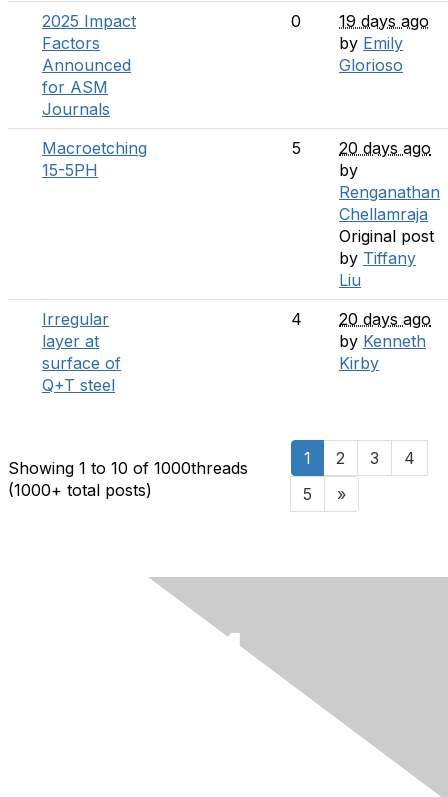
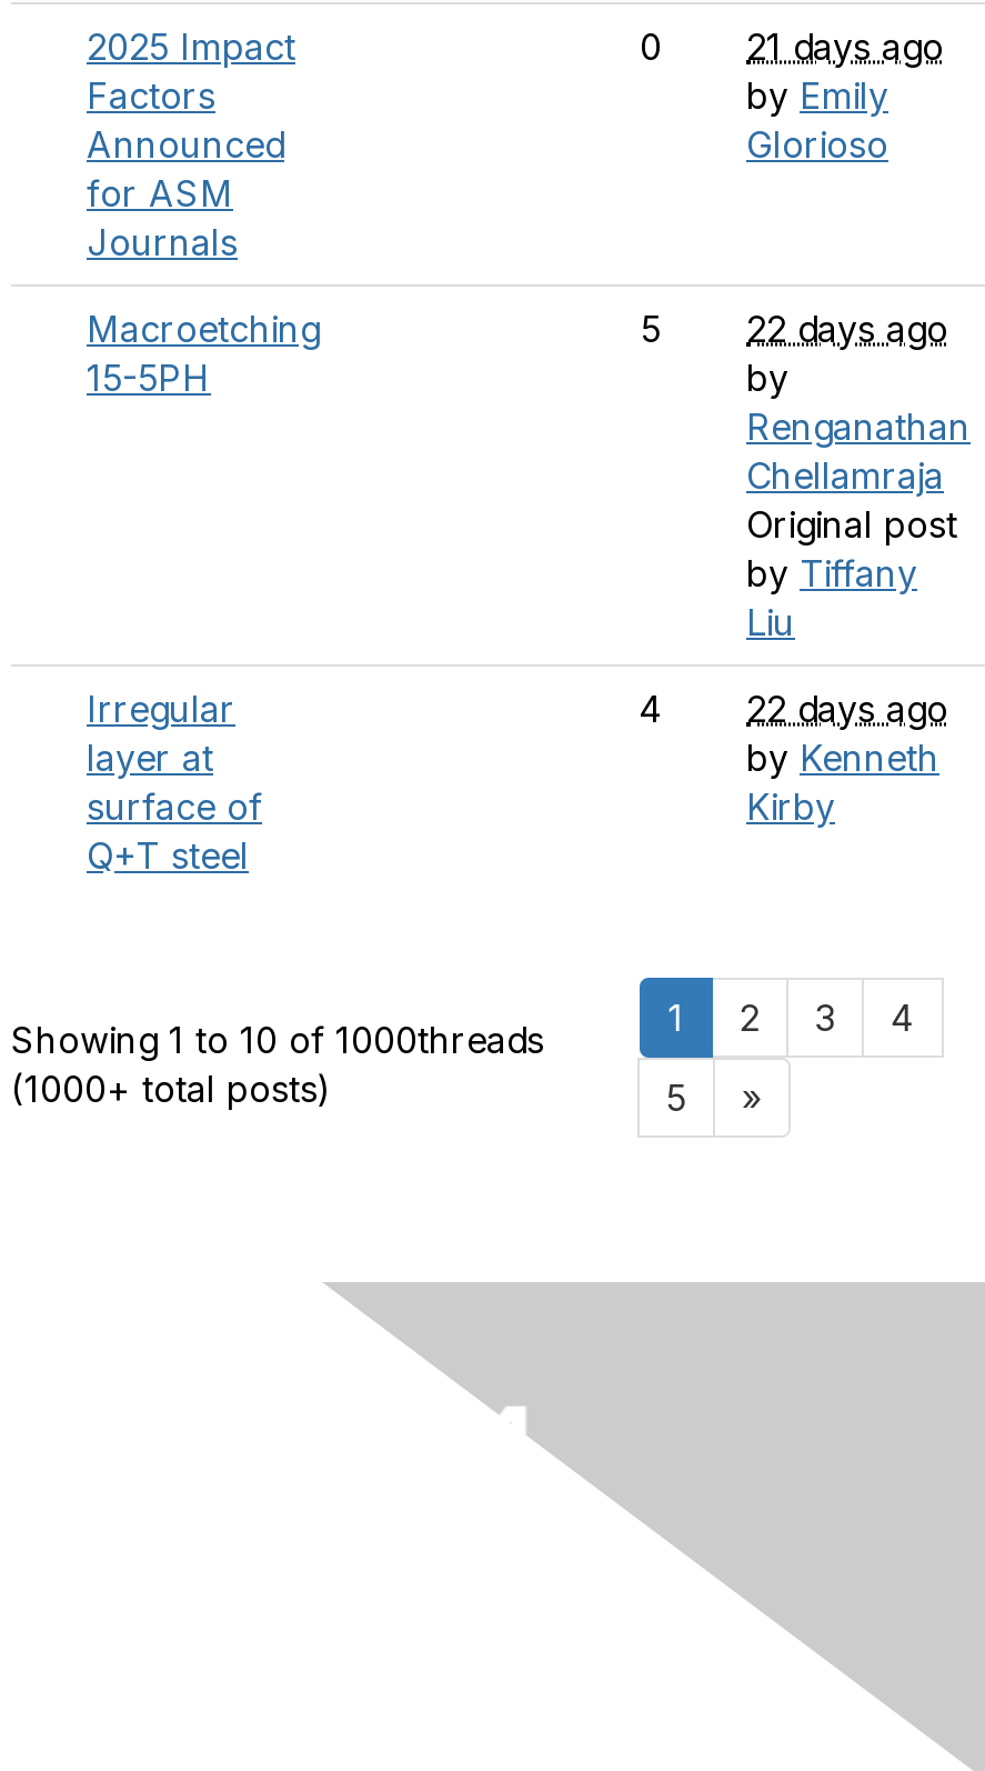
- 0 19 days ago
+ 0 21 days ago

- 5 20 days ago
+ 5 22 days ago

- 4 20 days ago
+ 4 22 days ago
